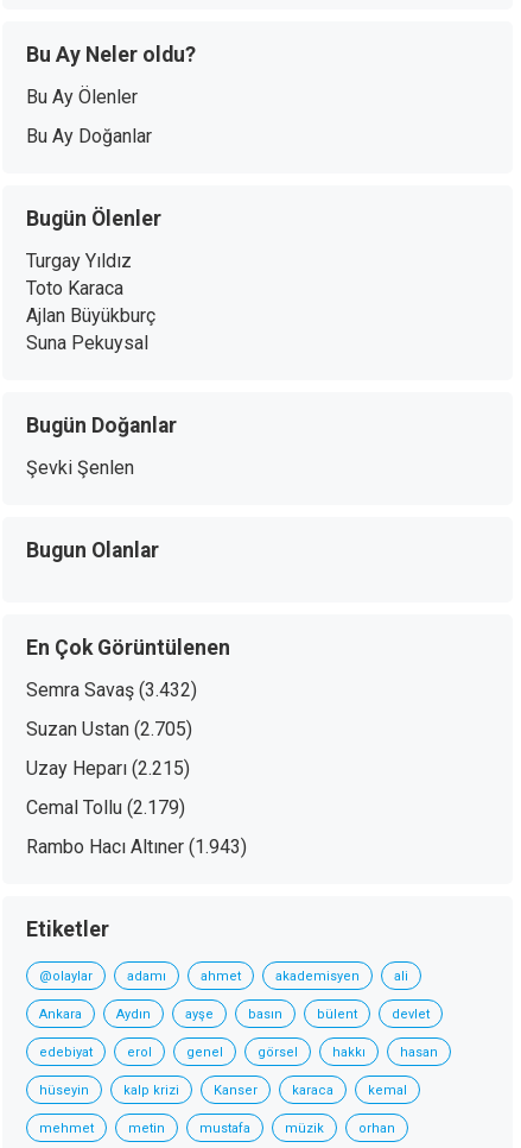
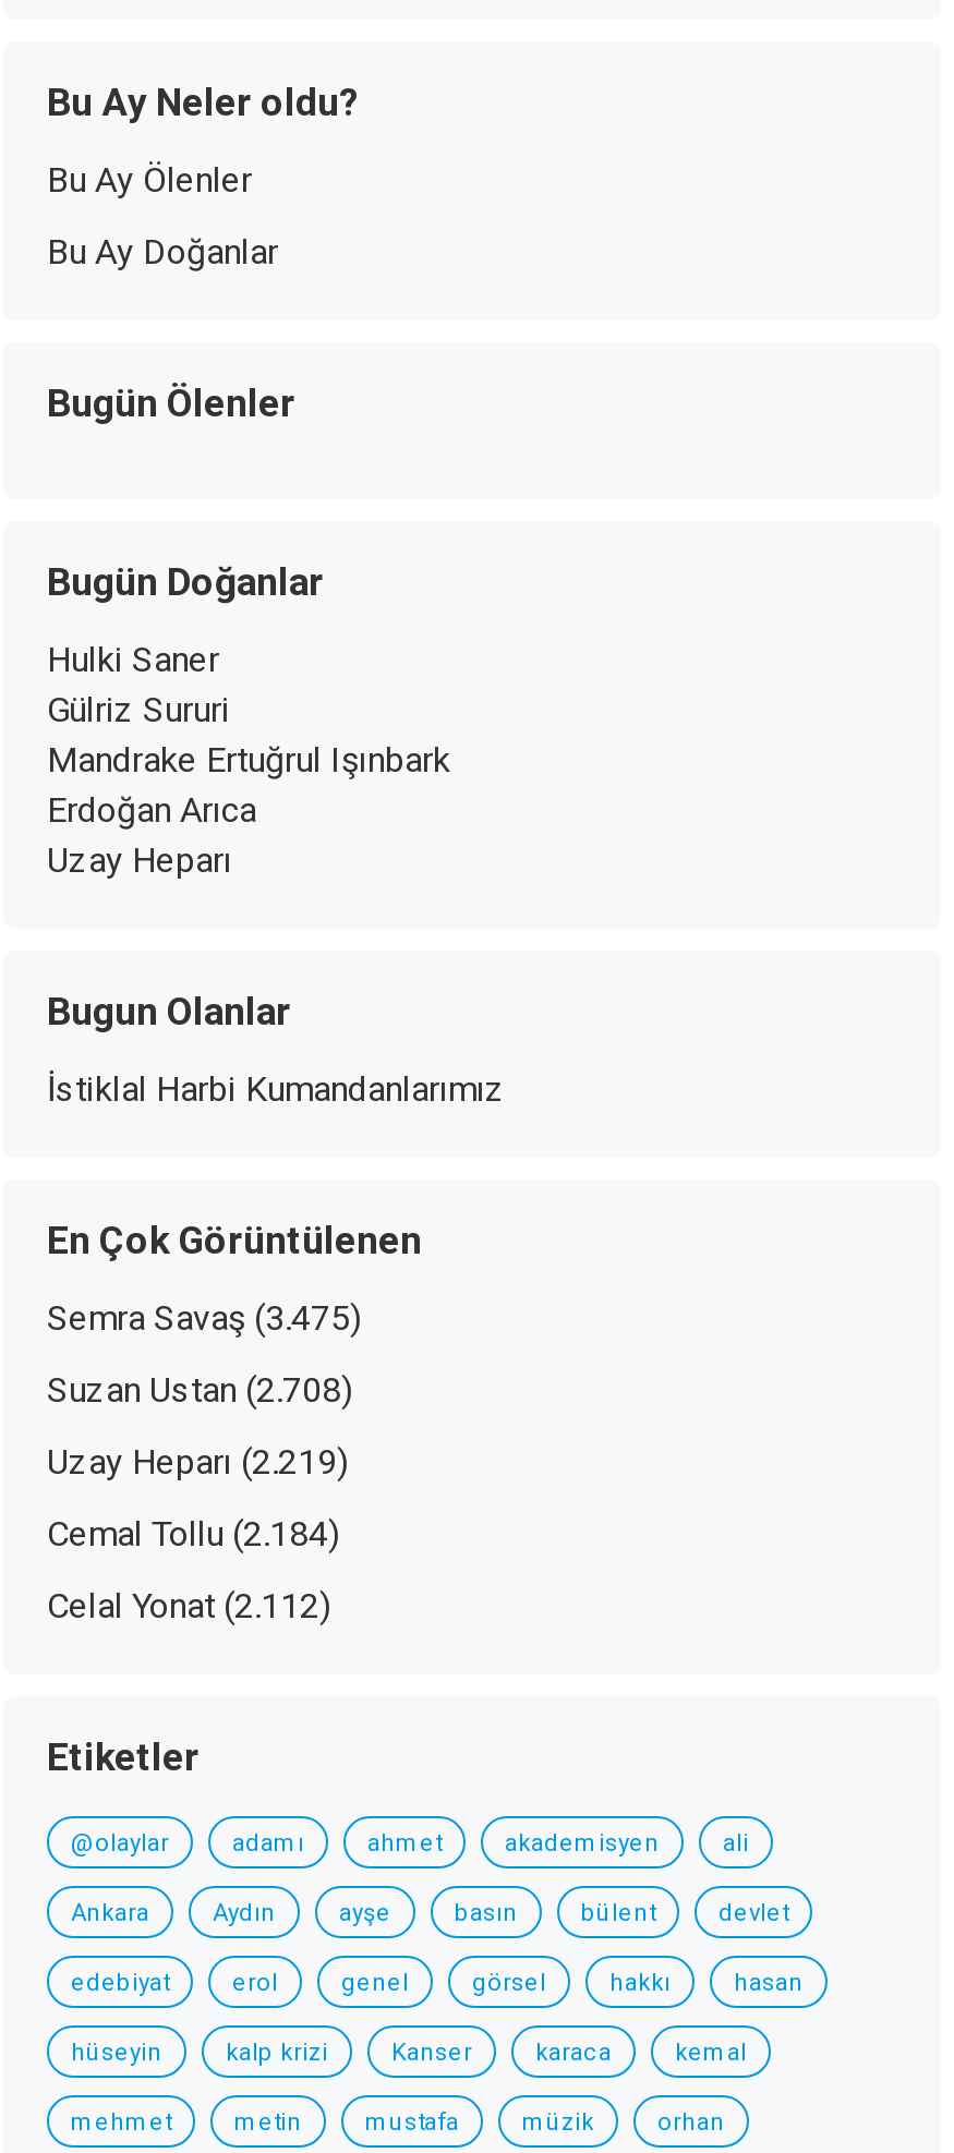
- Turgay Yıldız
- Toto Karaca
- Ajlan Büyükburç
- Suna Pekuysal

moved up: Bugün Doğanlar

- Şevki Şenlen
+ Hulki Saner
+ Gülriz Sururi
+ Mandrake Ertuğrul Işınbark
+ Erdoğan Arıca
+ Uzay Heparı

+ İstiklal Harbi Kumandanlarımız

- Semra Savaş (3.432)
+ Semra Savaş (3.475)

- Suzan Ustan (2.705)
+ Suzan Ustan (2.708)

- Uzay Heparı (2.215)
+ Uzay Heparı (2.219)

- Cemal Tollu (2.179)
+ Cemal Tollu (2.184)

- Rambo Hacı Altıner (1.943)
+ Celal Yonat (2.112)
